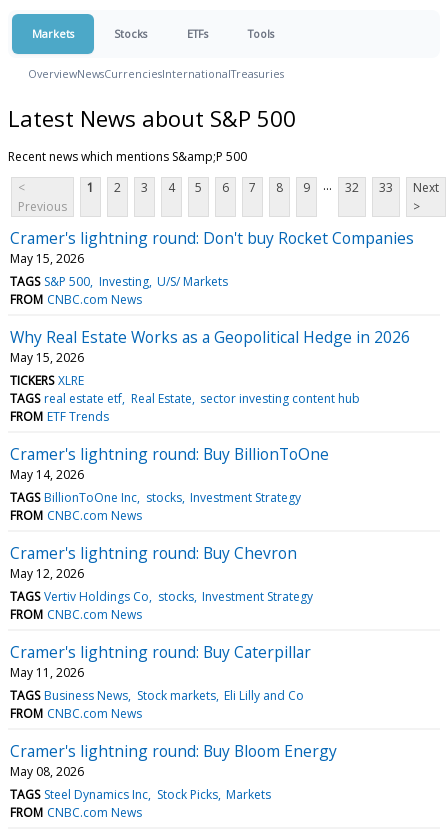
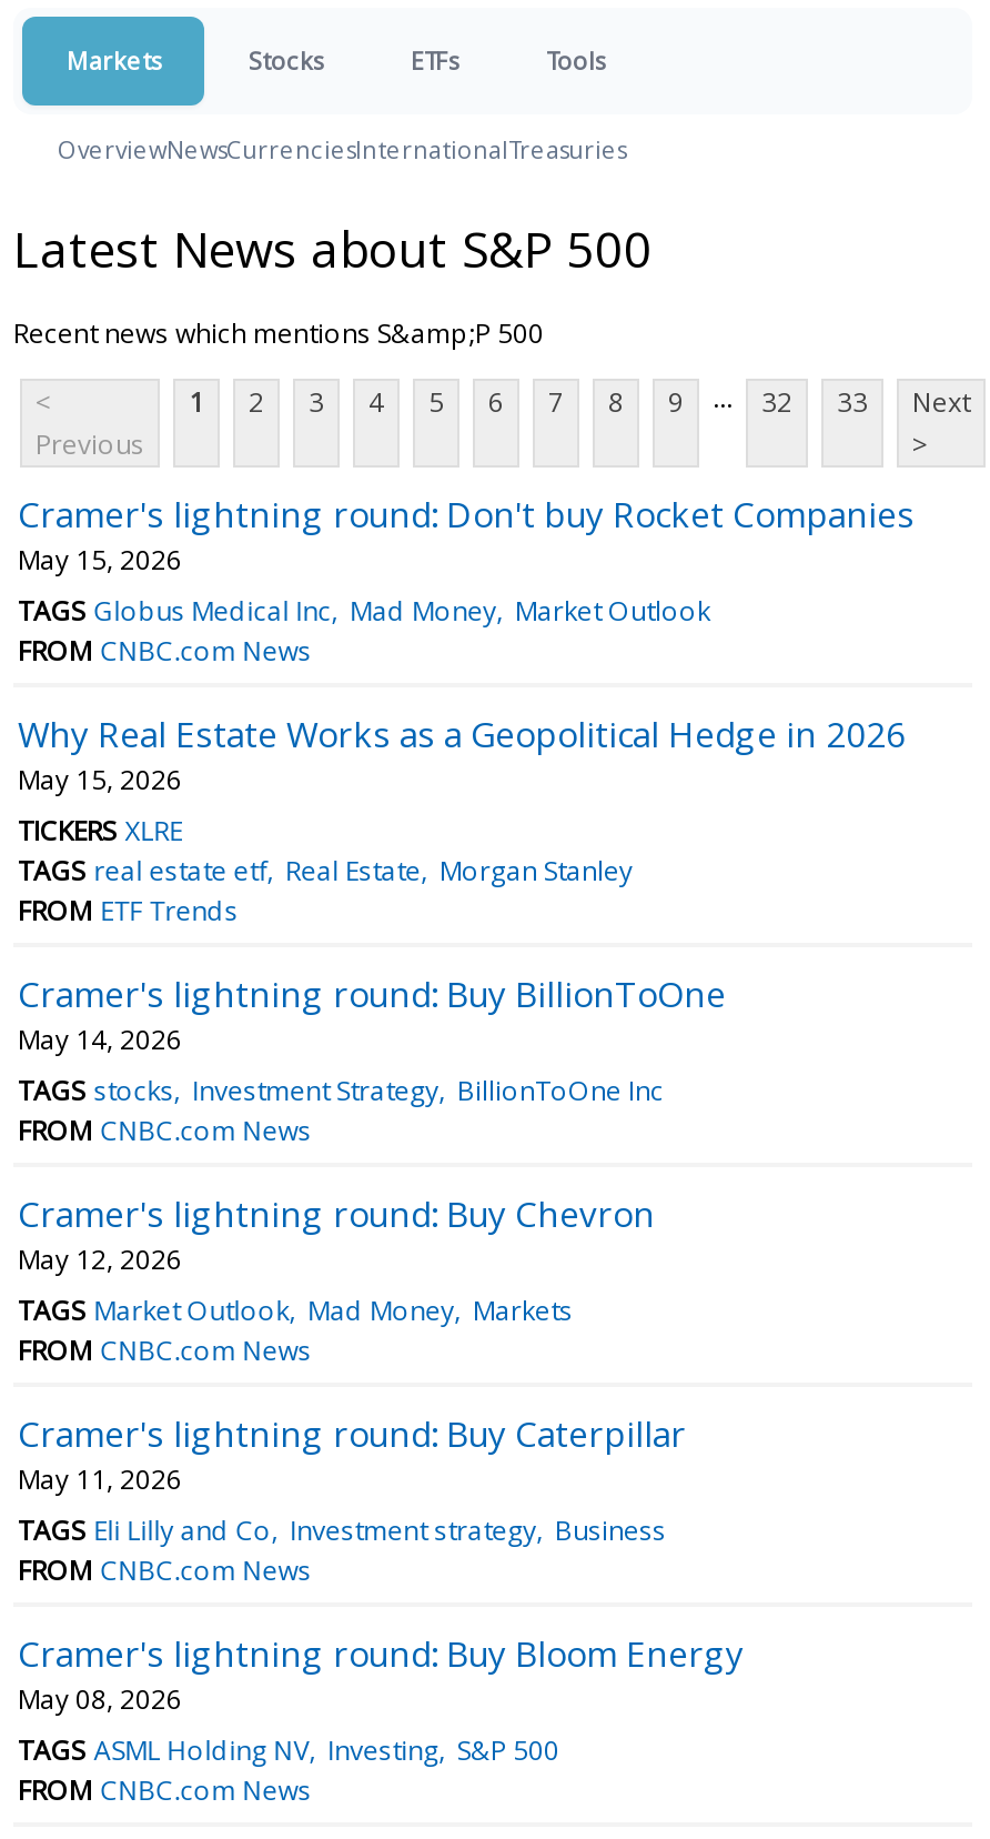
- TAGS S&P 500 Investing U/S/ Markets
+ TAGS Globus Medical Inc Mad Money Market Outlook

- TAGS real estate etf Real Estate sector investing content hub
+ TAGS real estate etf Real Estate Morgan Stanley

- TAGS BillionToOne Inc stocks Investment Strategy
+ TAGS stocks Investment Strategy BillionToOne Inc

- TAGS Vertiv Holdings Co stocks Investment Strategy
+ TAGS Market Outlook Mad Money Markets

- TAGS Business News Stock markets Eli Lilly and Co
+ TAGS Eli Lilly and Co Investment strategy Business

- TAGS Steel Dynamics Inc Stock Picks Markets
+ TAGS ASML Holding NV Investing S&P 500
